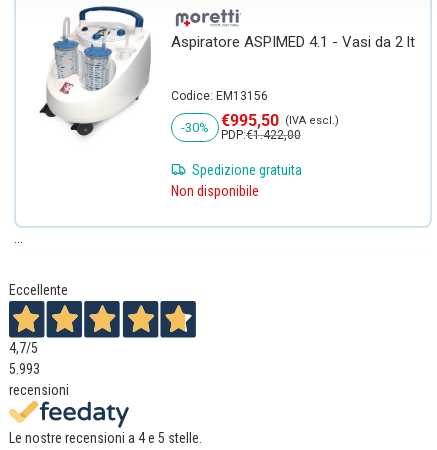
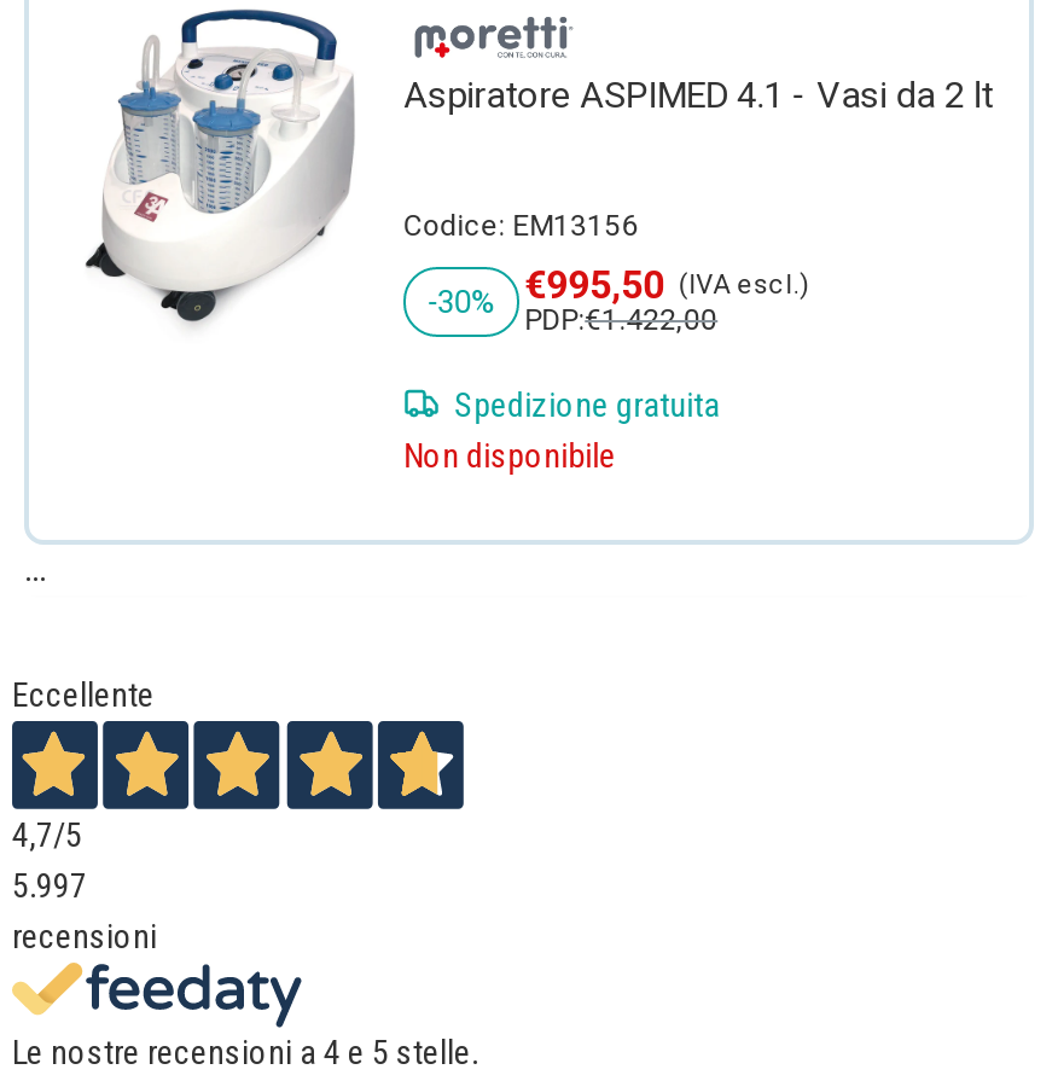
- 5.993
+ 5.997
